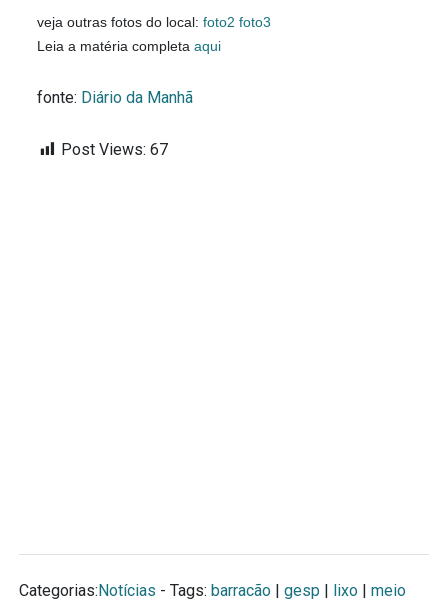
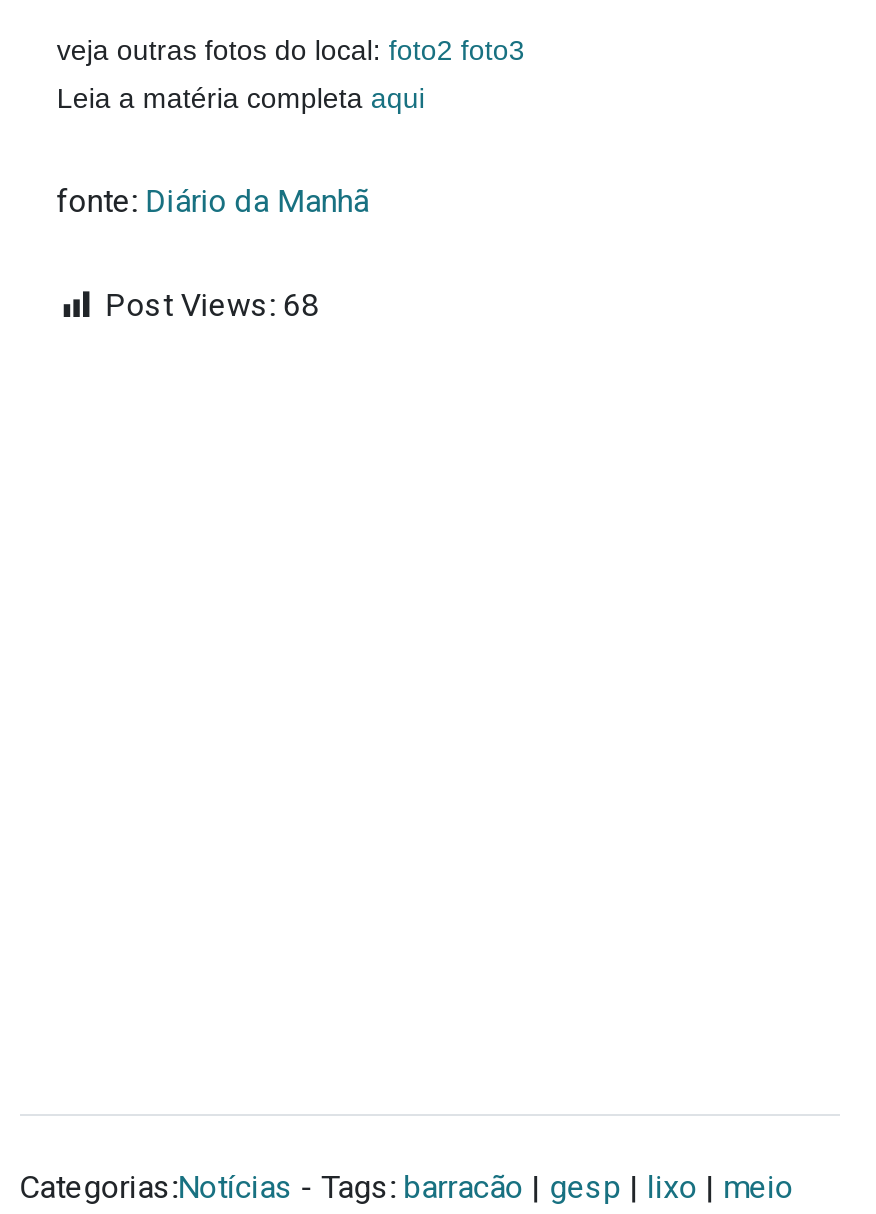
- Post Views: 67
+ Post Views: 68
